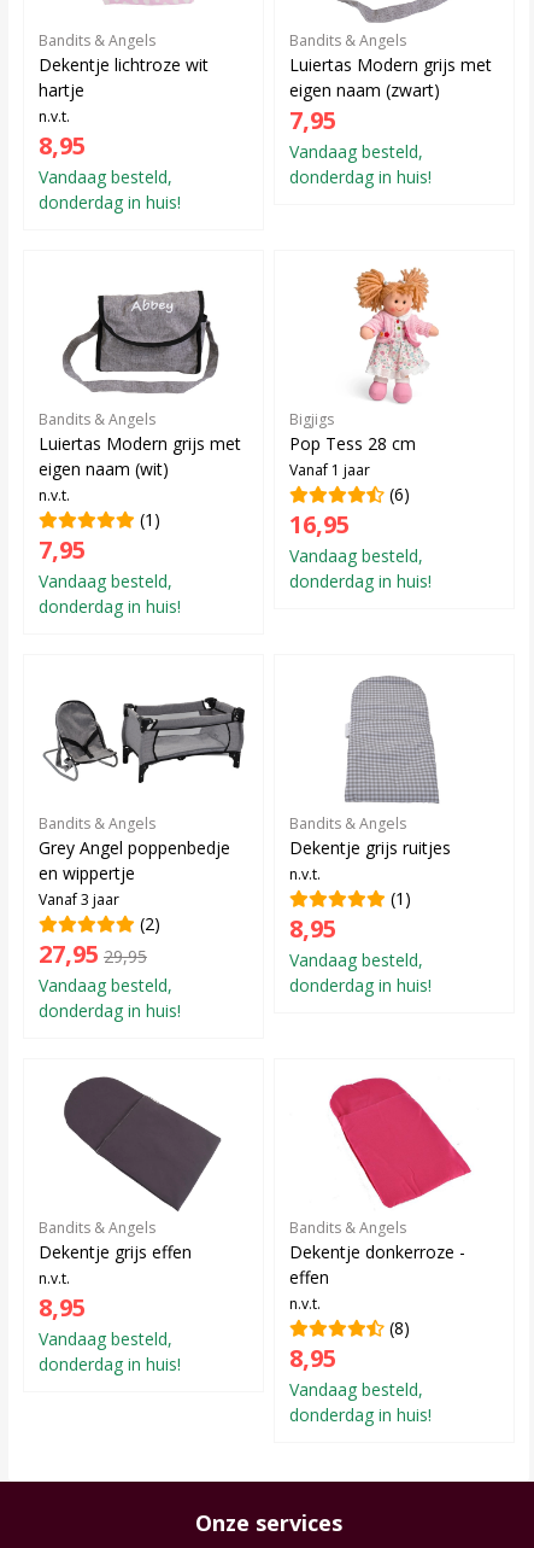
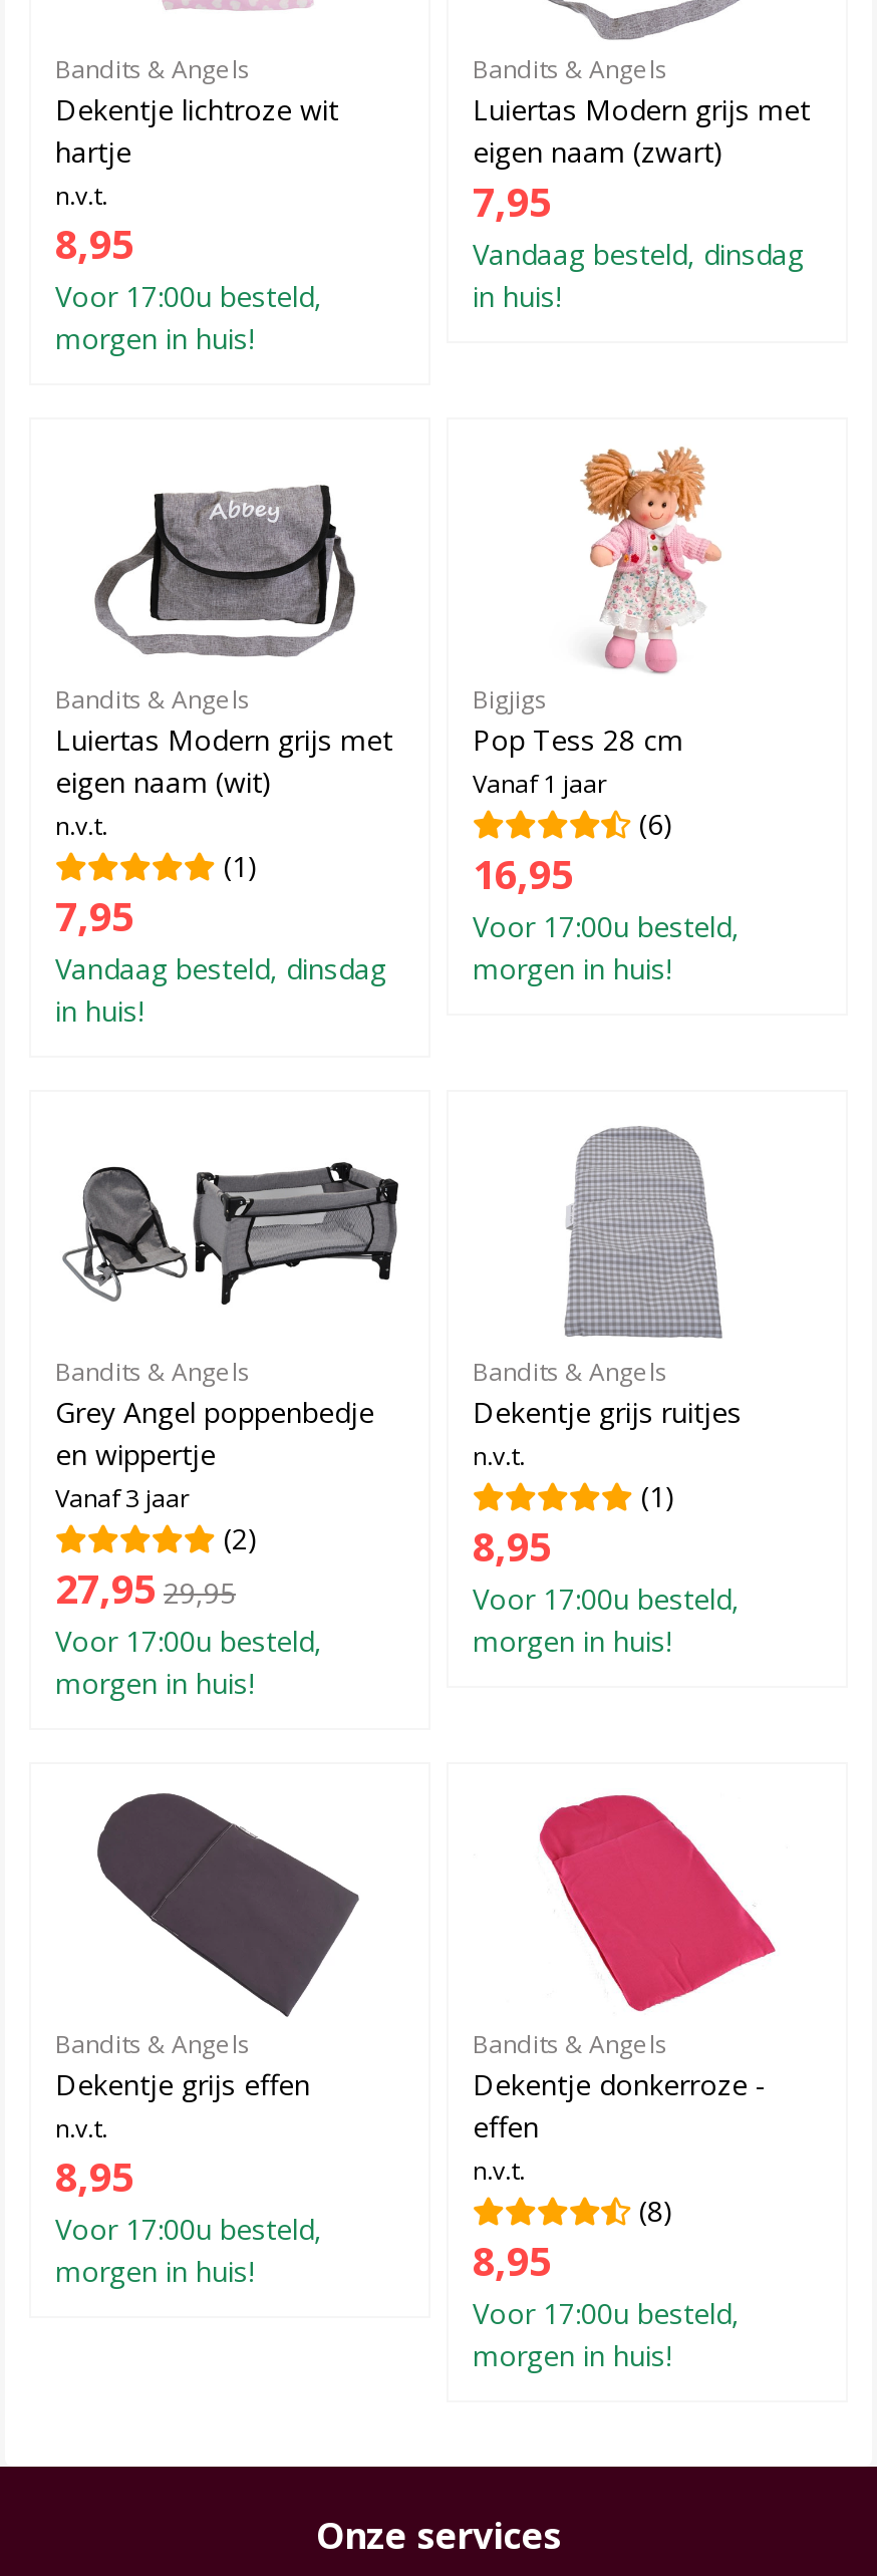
- Vandaag besteld,
- donderdag in huis!
+ Vandaag besteld, dinsdag
+ in huis!

- Vandaag besteld,
- donderdag in huis!
+ Voor 17:00u besteld,
+ morgen in huis!

- Vandaag besteld,
- donderdag in huis!
+ Voor 17:00u besteld,
+ morgen in huis!

- Vandaag besteld,
- donderdag in huis!
+ Vandaag besteld, dinsdag
+ in huis!

- Vandaag besteld,
- donderdag in huis!
+ Voor 17:00u besteld,
+ morgen in huis!

- Vandaag besteld,
- donderdag in huis!
+ Voor 17:00u besteld,
+ morgen in huis!

- Vandaag besteld,
- donderdag in huis!
+ Voor 17:00u besteld,
+ morgen in huis!

- Vandaag besteld,
- donderdag in huis!
+ Voor 17:00u besteld,
+ morgen in huis!
